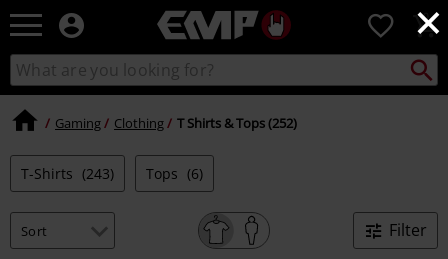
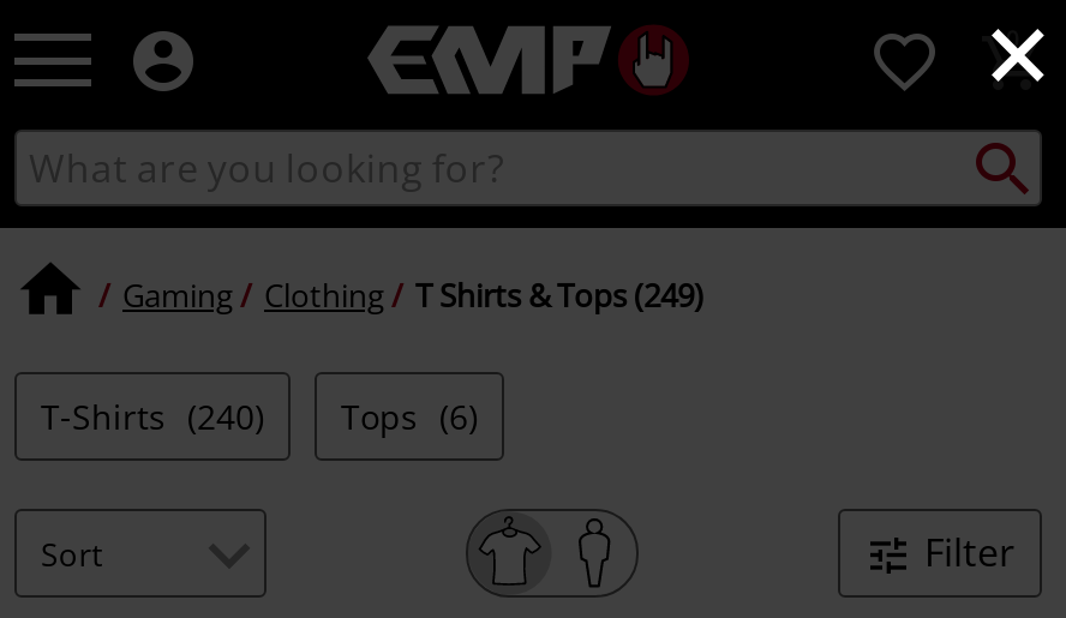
- T Shirts & Tops (252)
+ T Shirts & Tops (249)

- T-Shirts (243)
+ T-Shirts (240)
